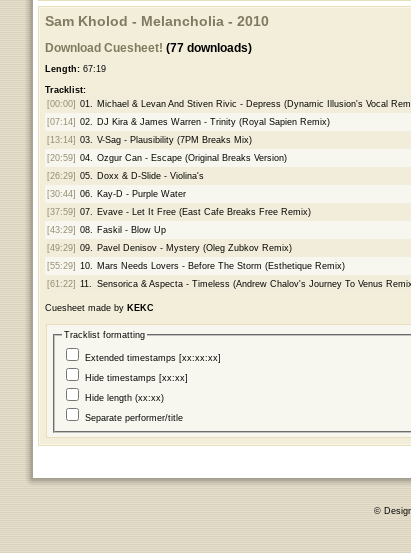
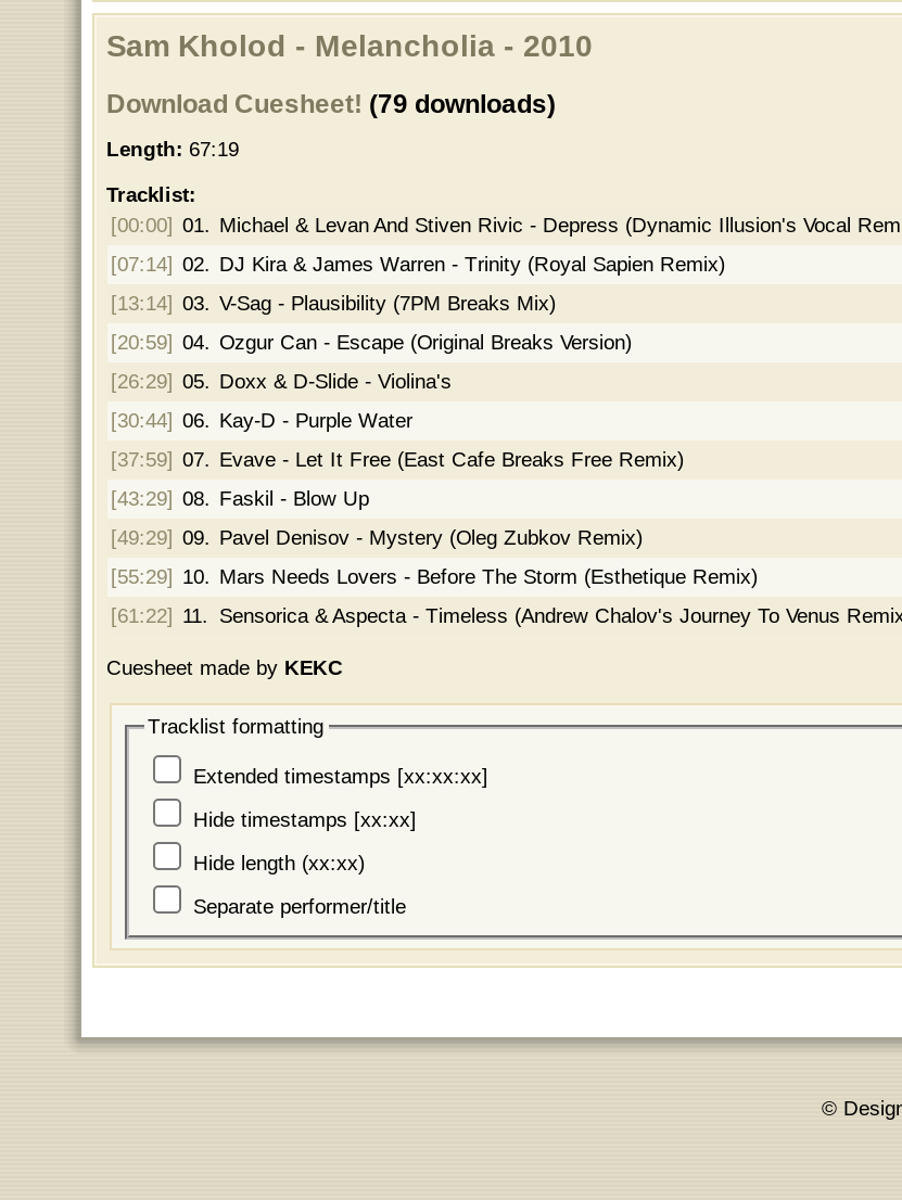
- Download Cuesheet! (77 downloads)
+ Download Cuesheet! (79 downloads)
